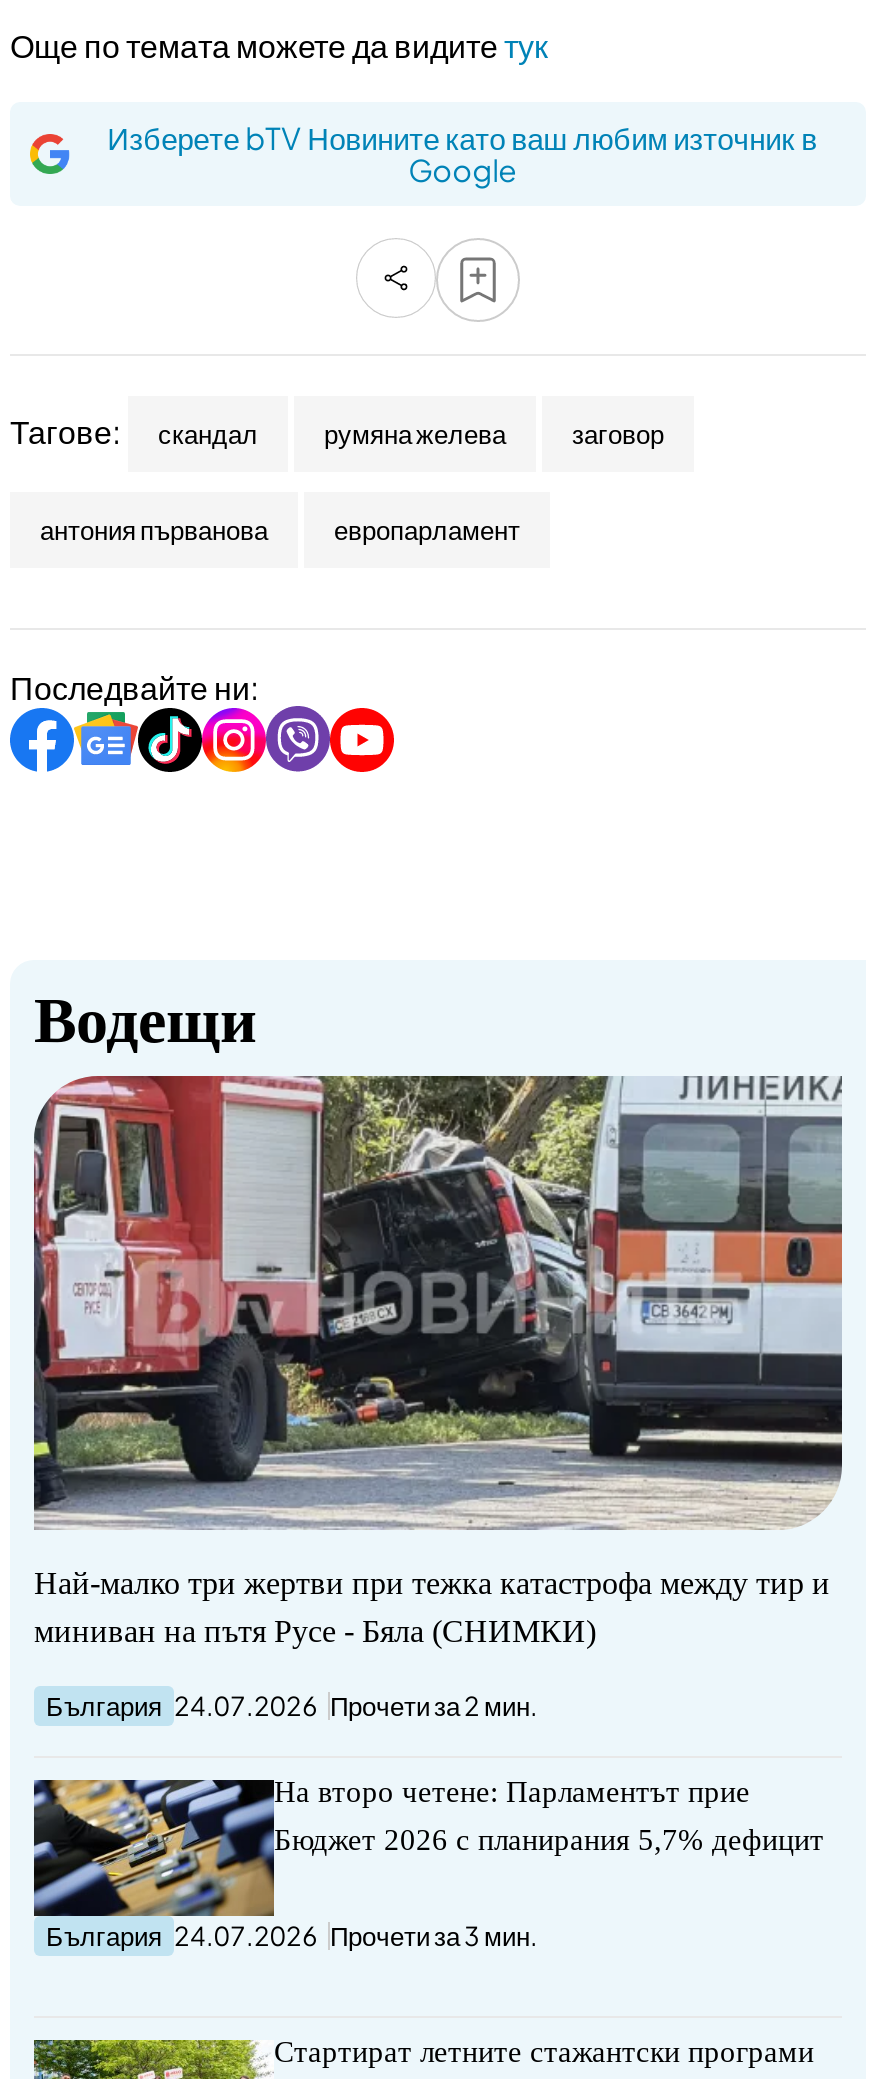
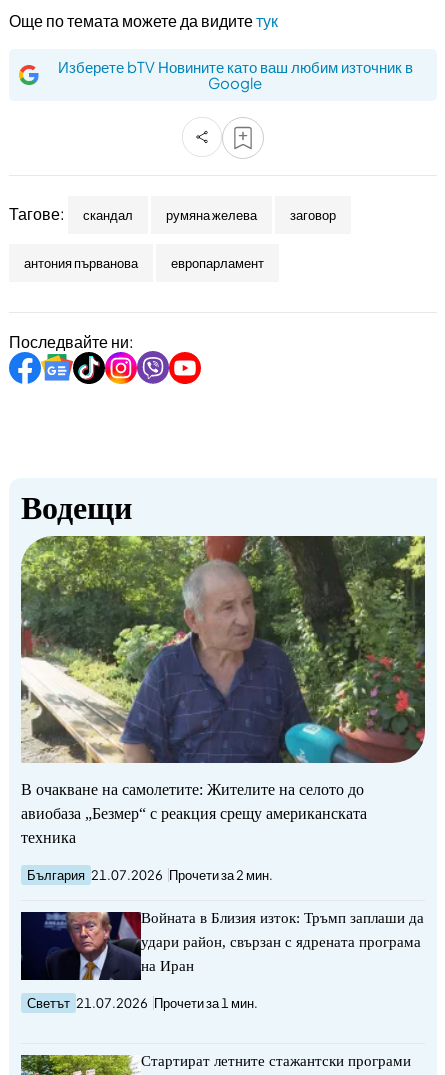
- [image]
- Най-малко три жертви при тежка катастрофа между тир и
- миниван на пътя Русе - Бяла (СНИМКИ)
- България 24.07.2026 Прочети за 2 мин.
- На второ четене: Парламентът прие
- Бюджет 2026 с планирания 5,7% дефицит
- България 24.07.2026 Прочети за 3 мин.
+ [image]
+ В очакване на самолетите: Жителите на селото до
+ авиобаза „Безмер“ с реакция срещу американската
+ техника
+ България 21.07.2026 Прочети за 2 мин.
+ Войната в Близия изток: Тръмп заплаши да
+ удари район, свързан с ядрената програма
+ на Иран
+ Светът 21.07.2026 Прочети за 1 мин.

- [image]
+ [image]
